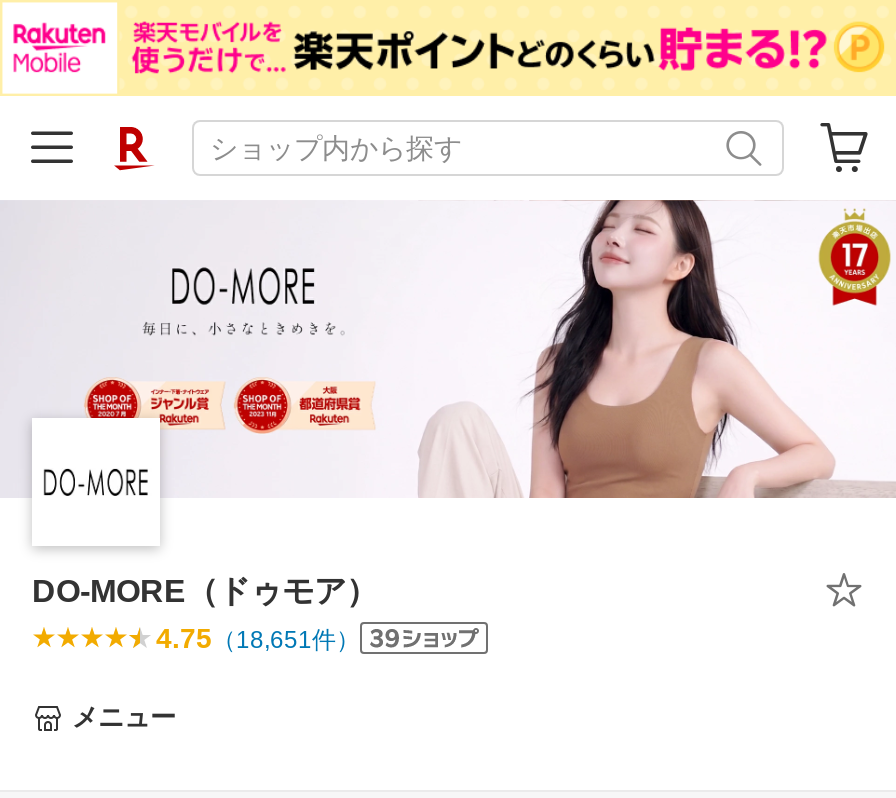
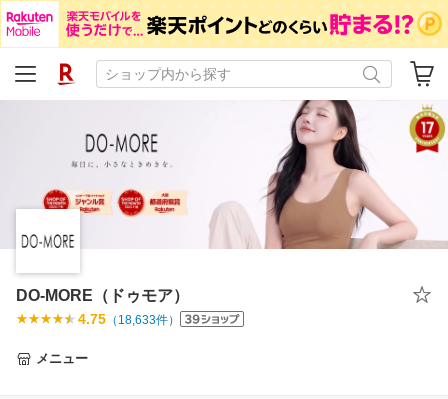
- 4.75（18,651件）
+ 4.75（18,633件）
